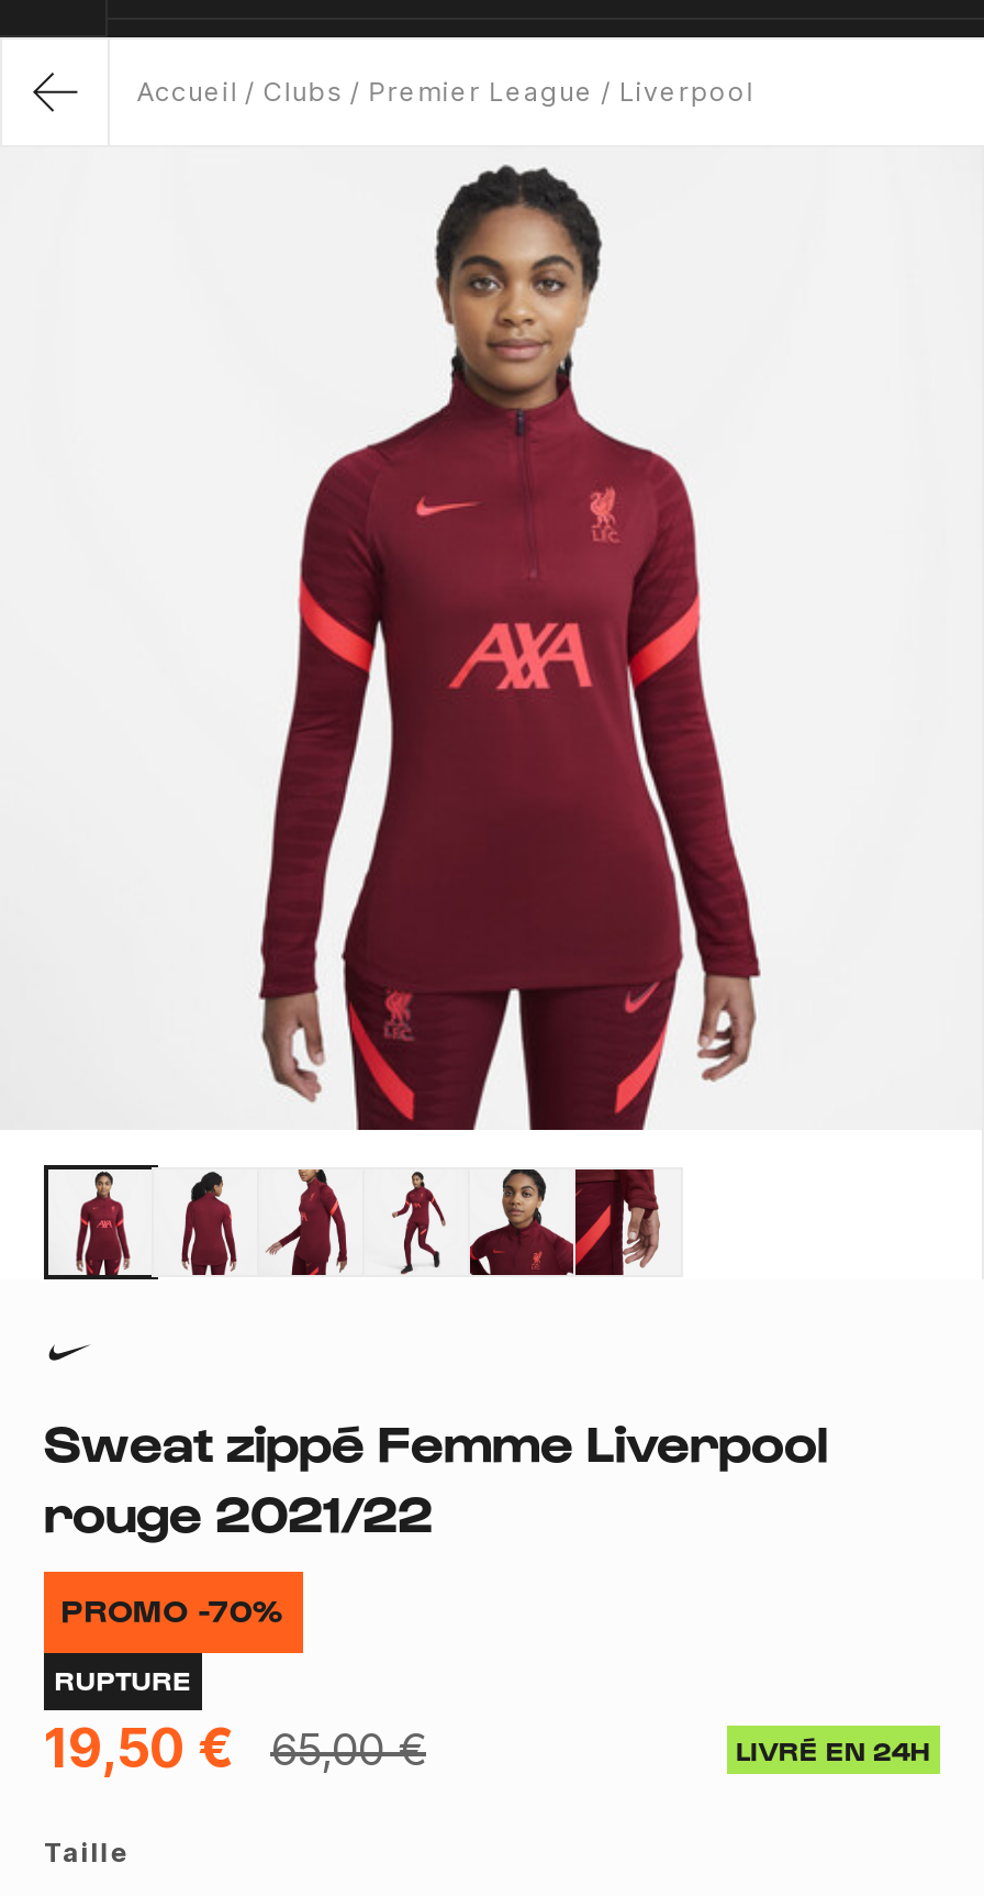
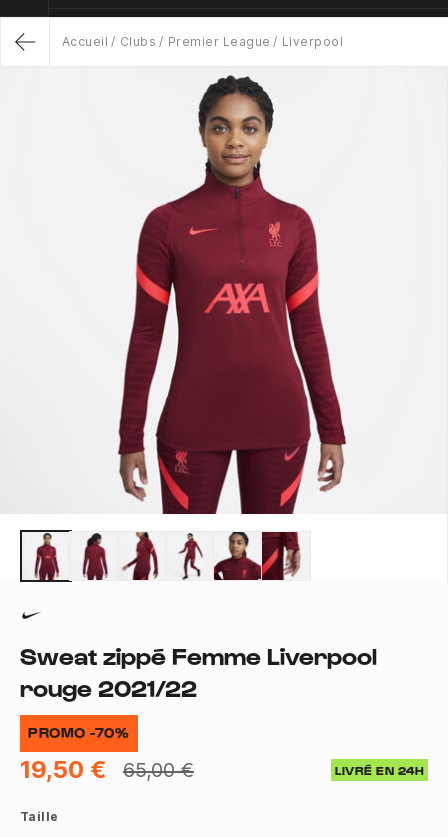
- RUPTURE
